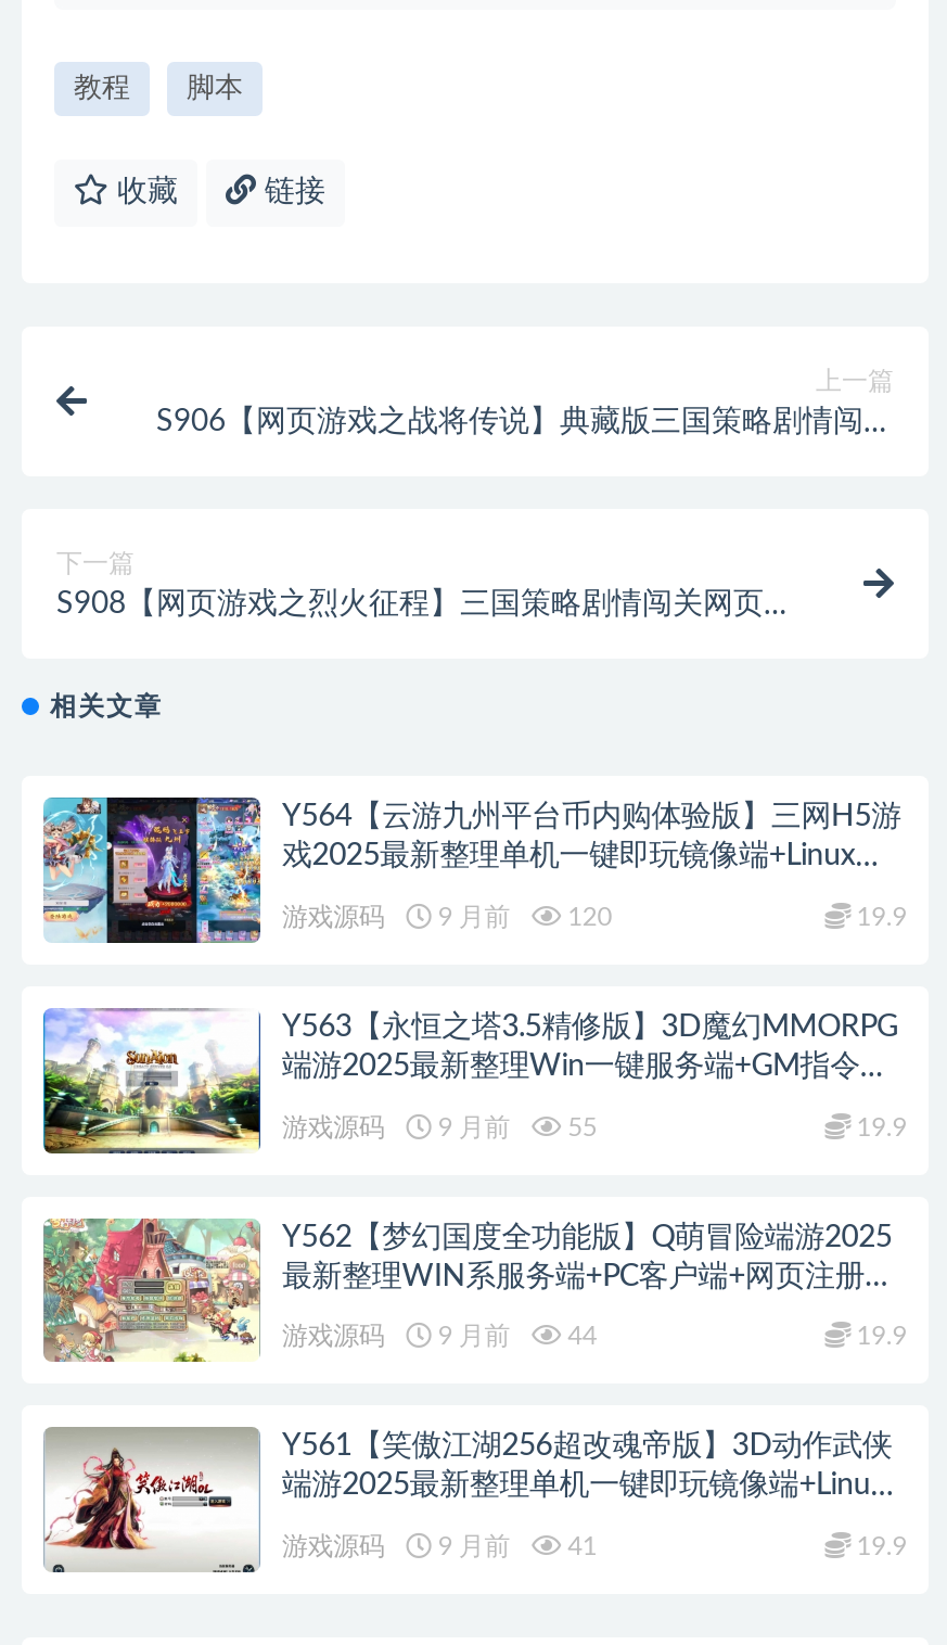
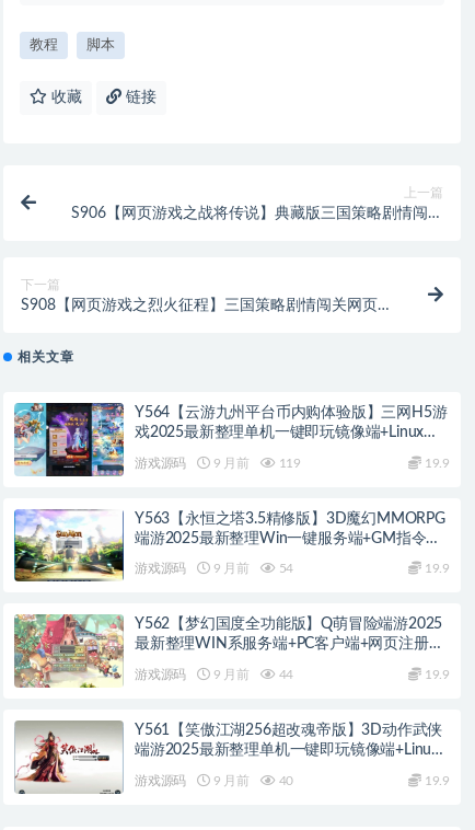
- 游戏源码 9 月前 120
+ 游戏源码 9 月前 119

- 游戏源码 9 月前 55
+ 游戏源码 9 月前 54

- 游戏源码 9 月前 41
+ 游戏源码 9 月前 40
